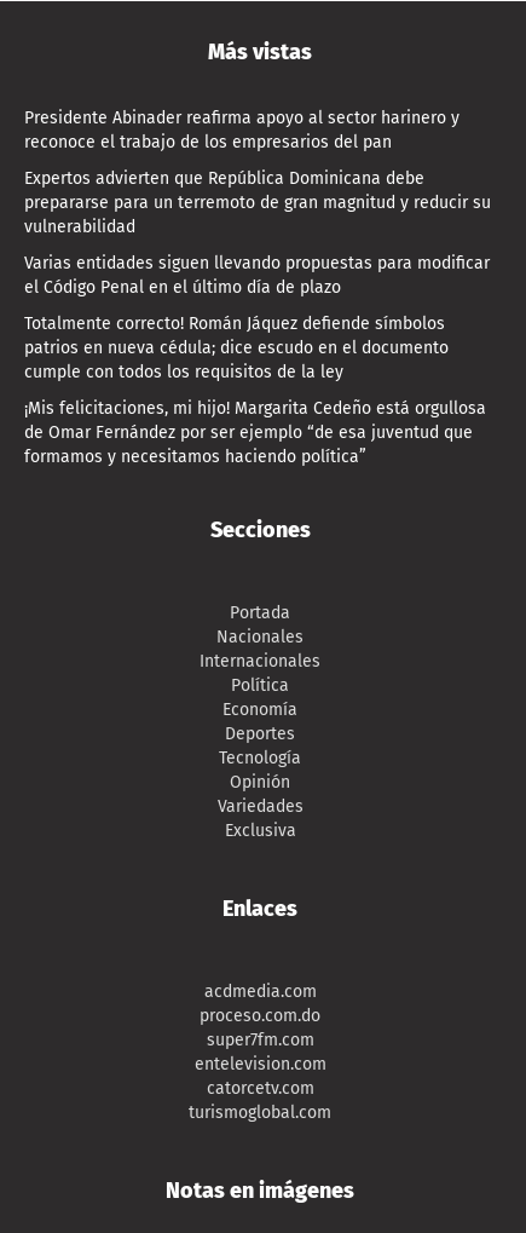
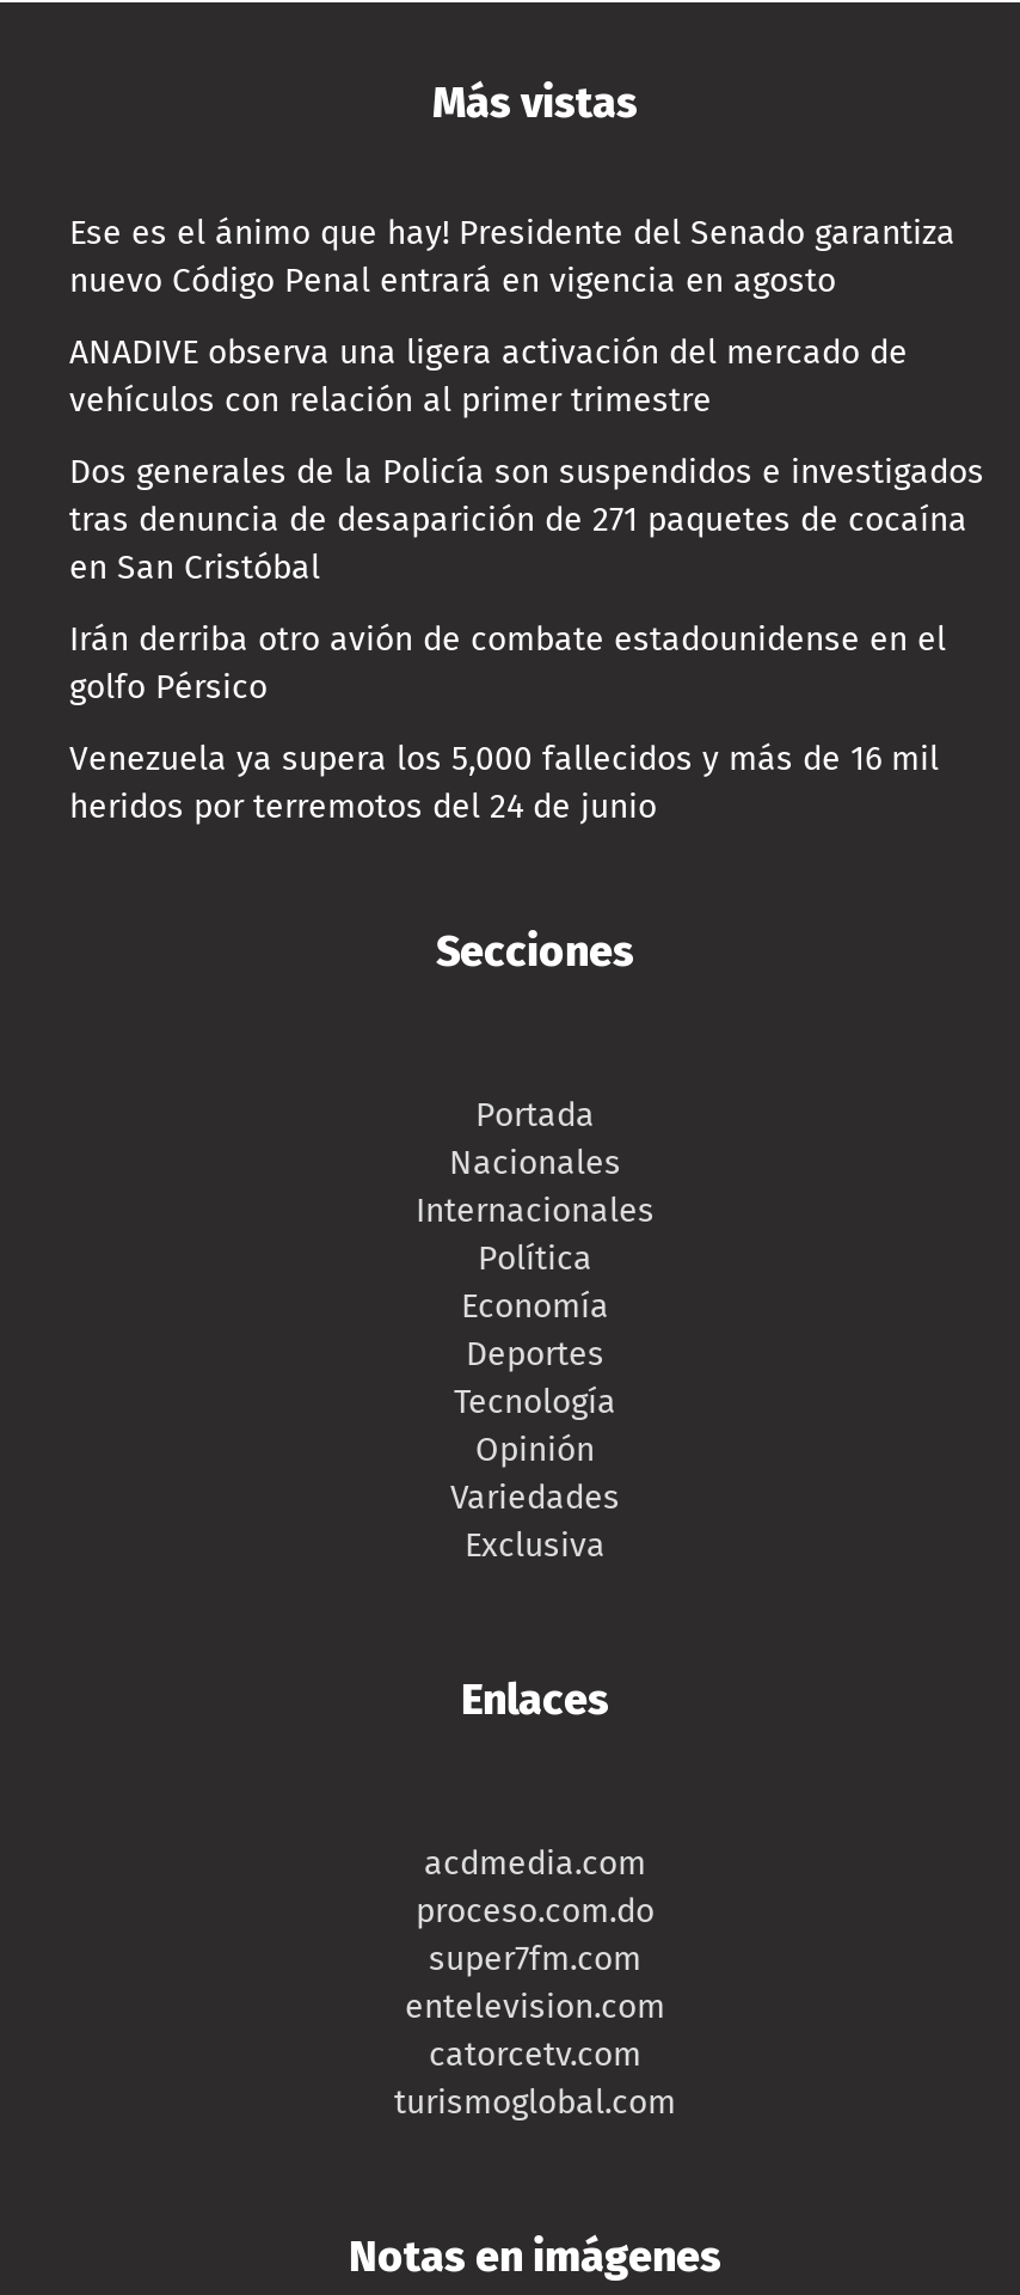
- Presidente Abinader reafirma apoyo al sector harinero y
- reconoce el trabajo de los empresarios del pan
+ Ese es el ánimo que hay! Presidente del Senado garantiza
+ nuevo Código Penal entrará en vigencia en agosto

- Expertos advierten que República Dominicana debe
- prepararse para un terremoto de gran magnitud y reducir su
- vulnerabilidad
+ ANADIVE observa una ligera activación del mercado de
+ vehículos con relación al primer trimestre

- Varias entidades siguen llevando propuestas para modificar
- el Código Penal en el último día de plazo
+ Dos generales de la Policía son suspendidos e investigados
+ tras denuncia de desaparición de 271 paquetes de cocaína
+ en San Cristóbal

- Totalmente correcto! Román Jáquez defiende símbolos
- patrios en nueva cédula; dice escudo en el documento
- cumple con todos los requisitos de la ley
+ Irán derriba otro avión de combate estadounidense en el
+ golfo Pérsico

- ¡Mis felicitaciones, mi hijo! Margarita Cedeño está orgullosa
- de Omar Fernández por ser ejemplo “de esa juventud que
- formamos y necesitamos haciendo política”
+ Venezuela ya supera los 5,000 fallecidos y más de 16 mil
+ heridos por terremotos del 24 de junio
